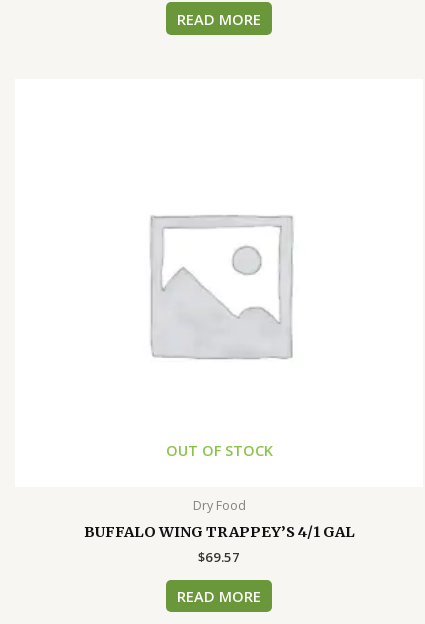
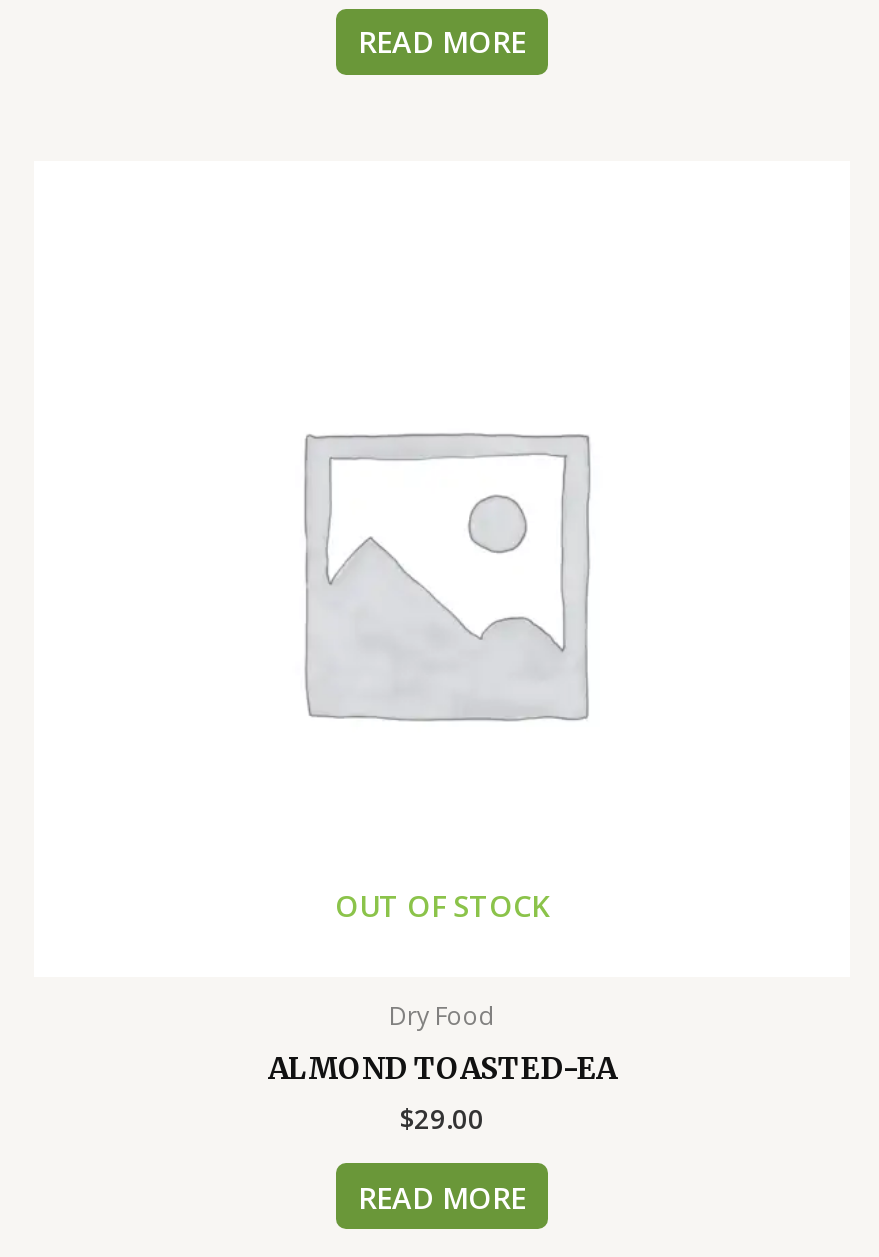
- BUFFALO WING TRAPPEY’S 4/1 GAL
- $69.57
+ ALMOND TOASTED-EA
+ $29.00
